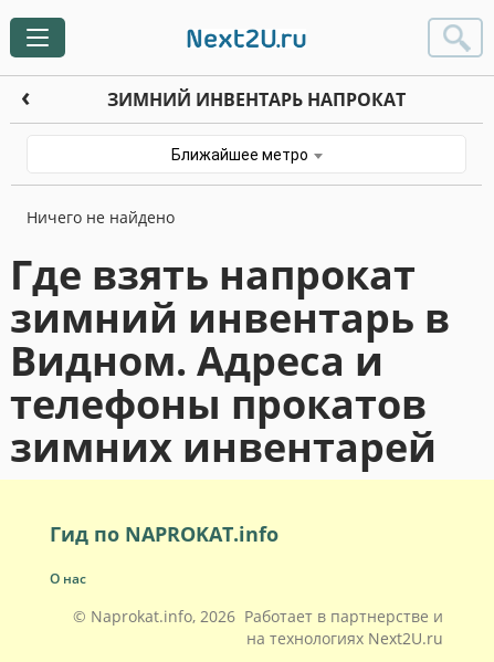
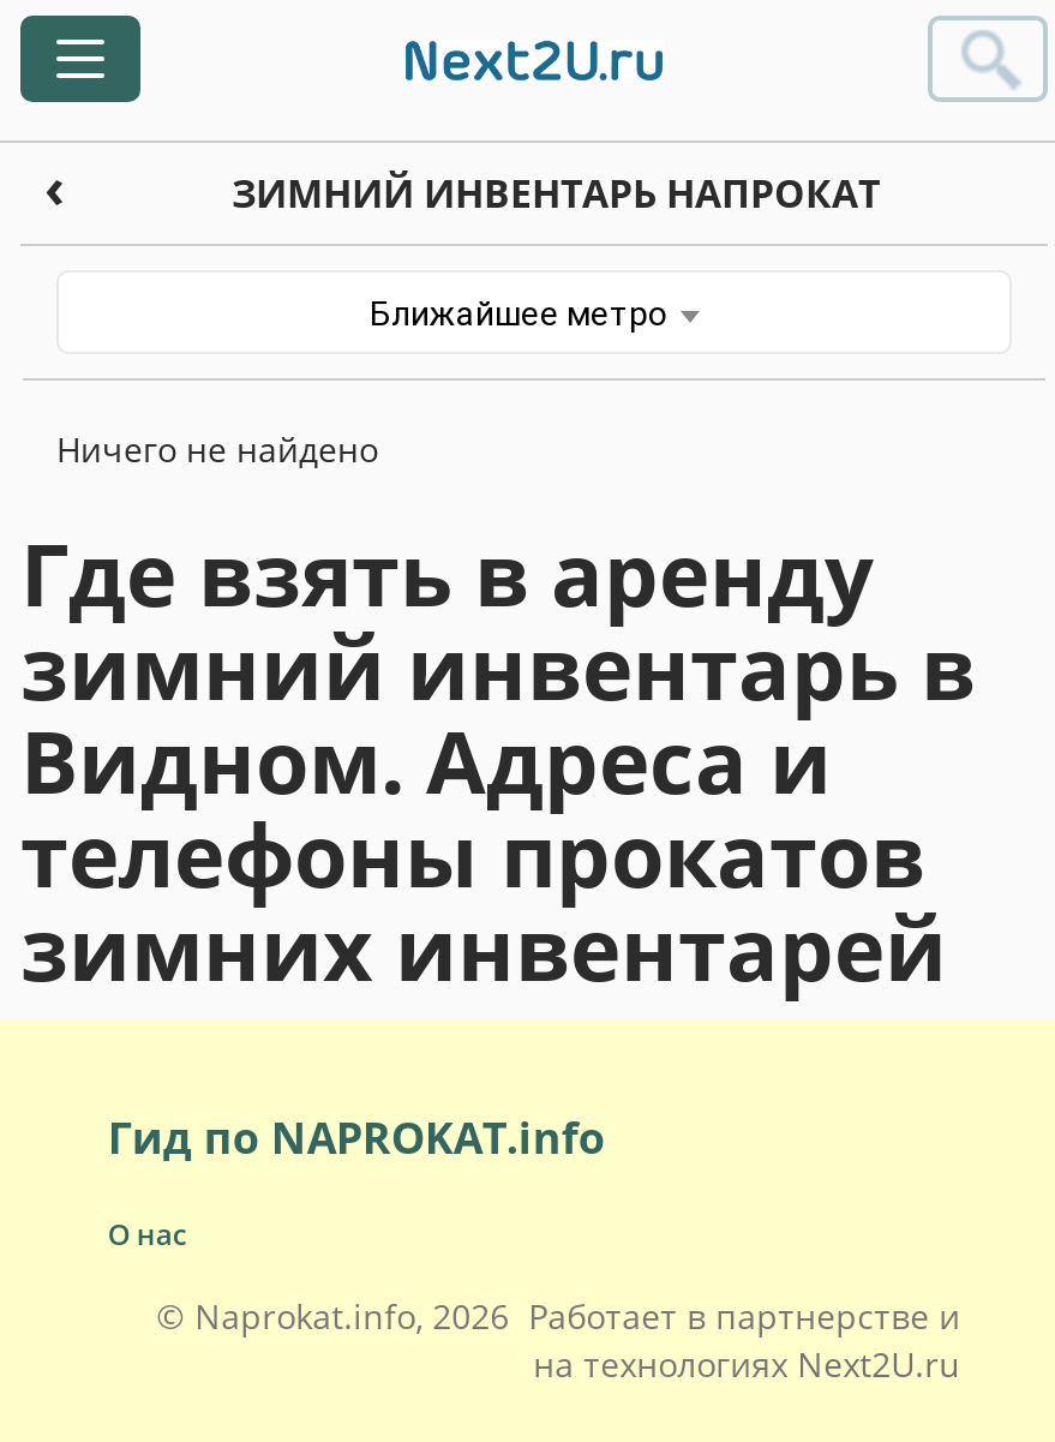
- Где взять напрокат
+ Где взять в аренду
